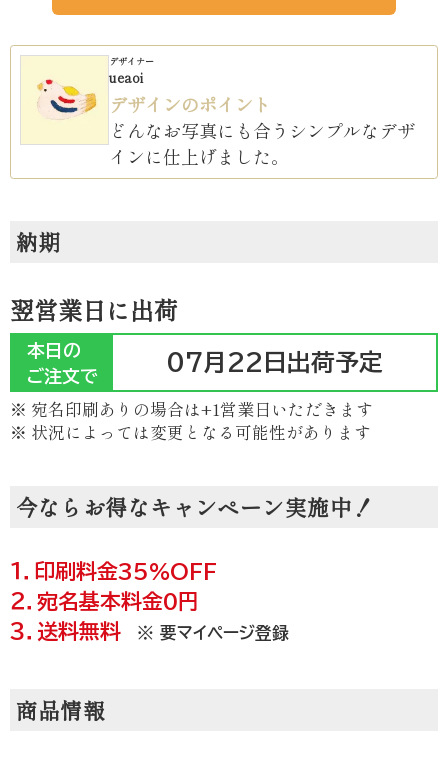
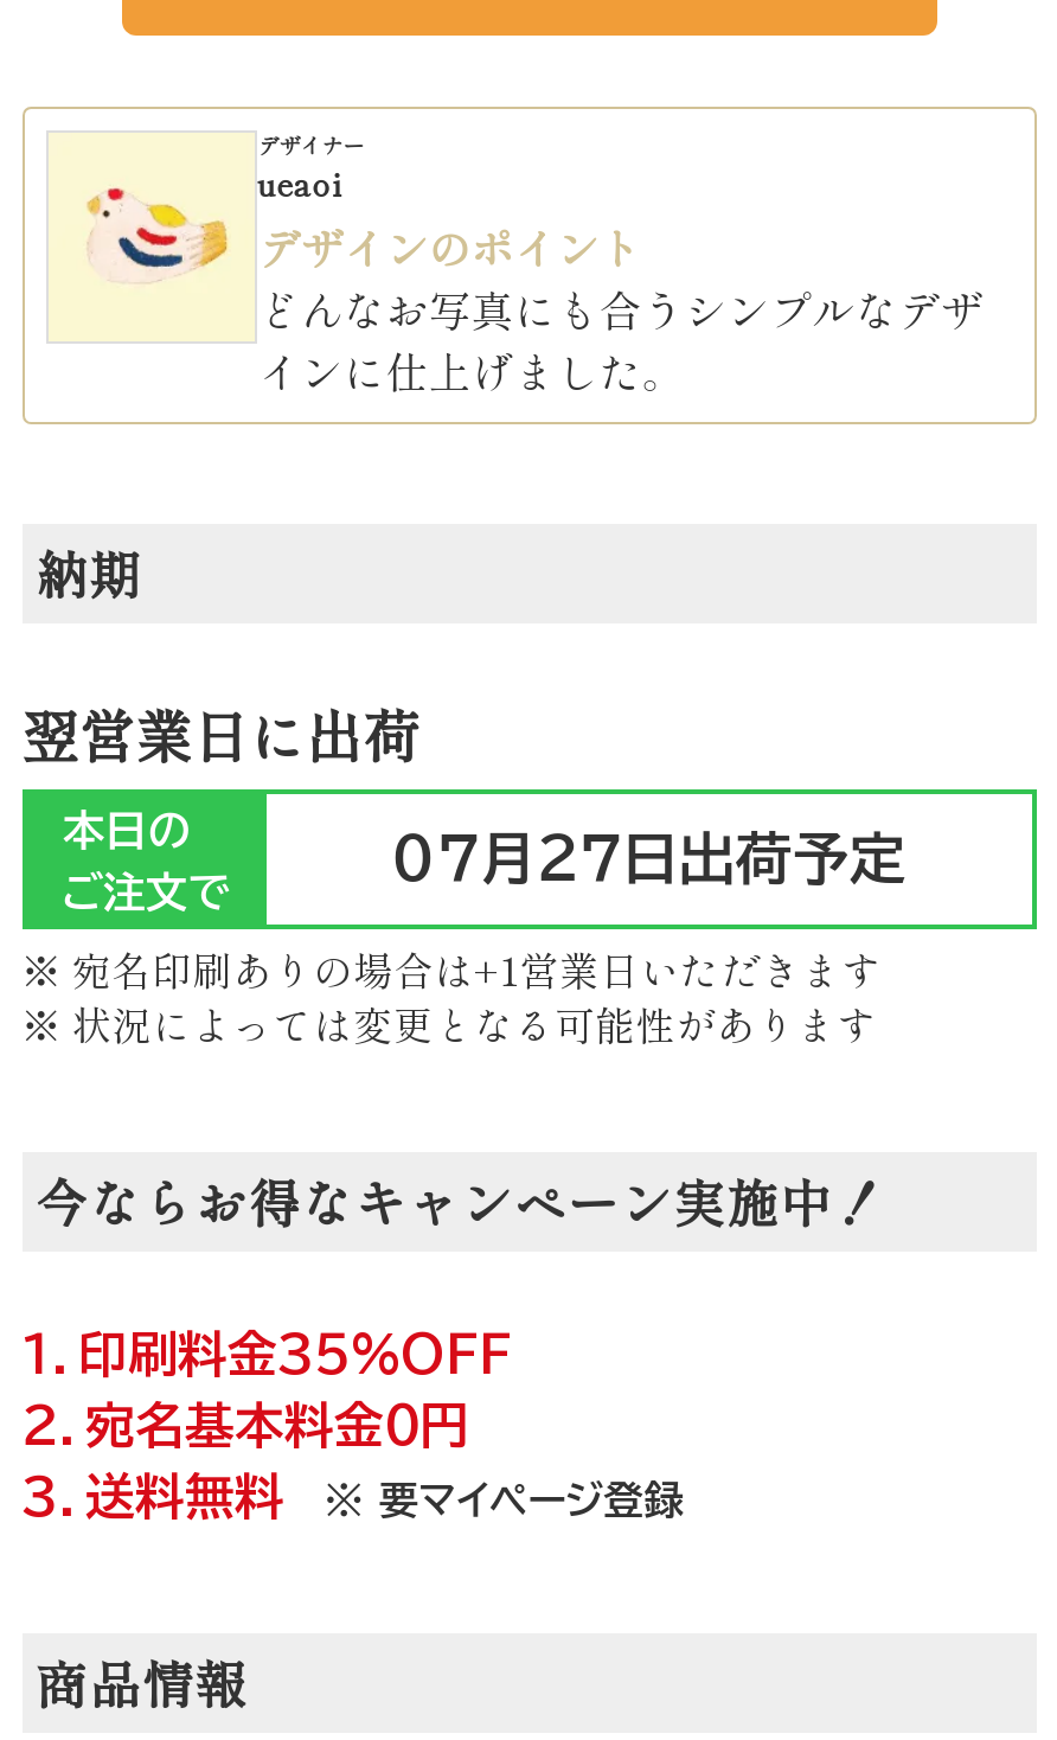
- 07月22日出荷予定
+ 07月27日出荷予定
